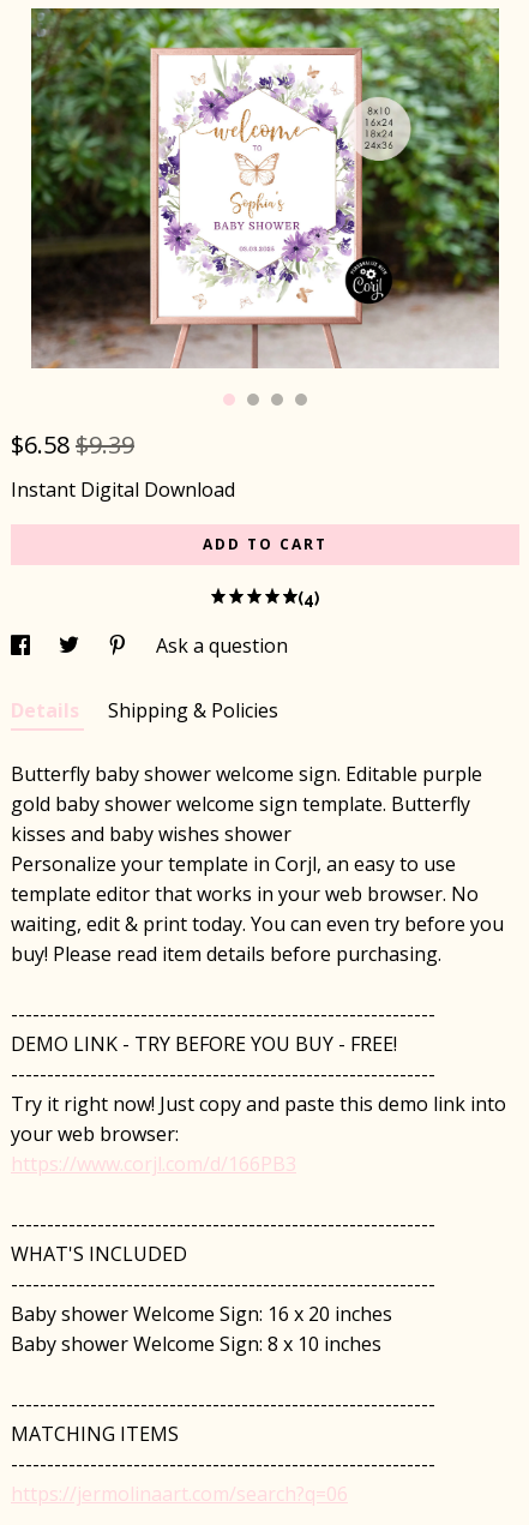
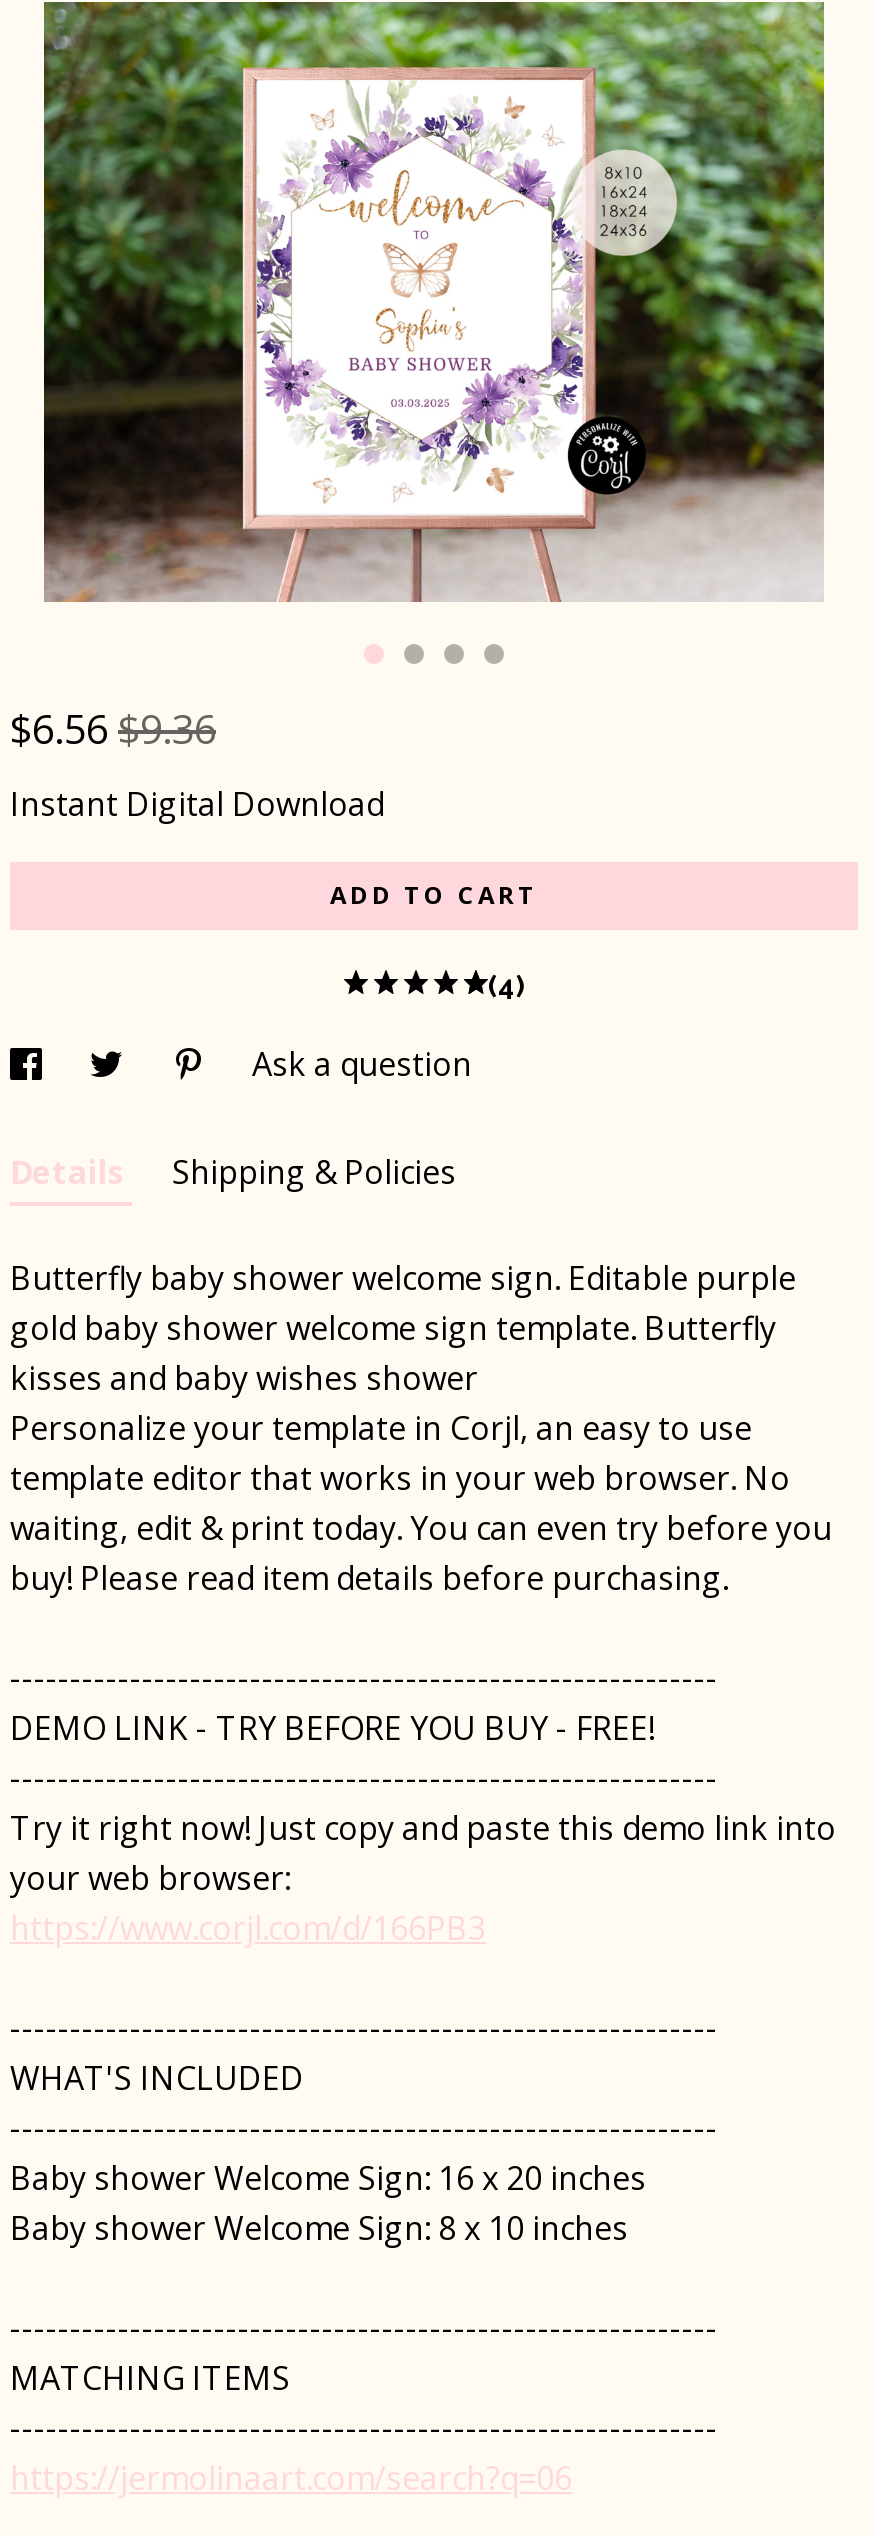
- $6.58 $9.39
+ $6.56 $9.36
